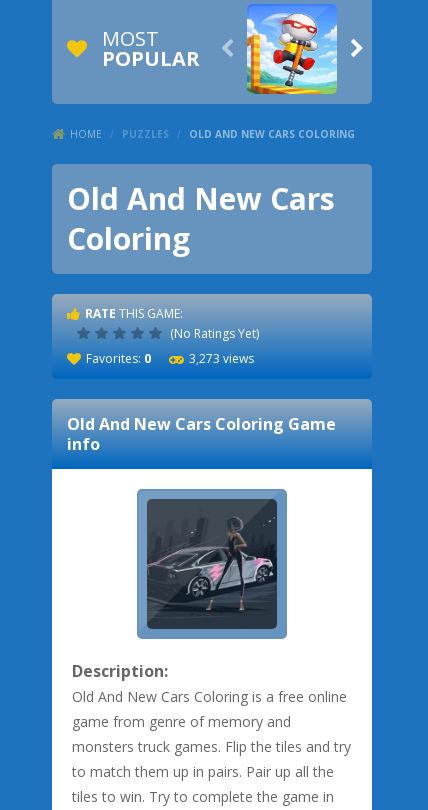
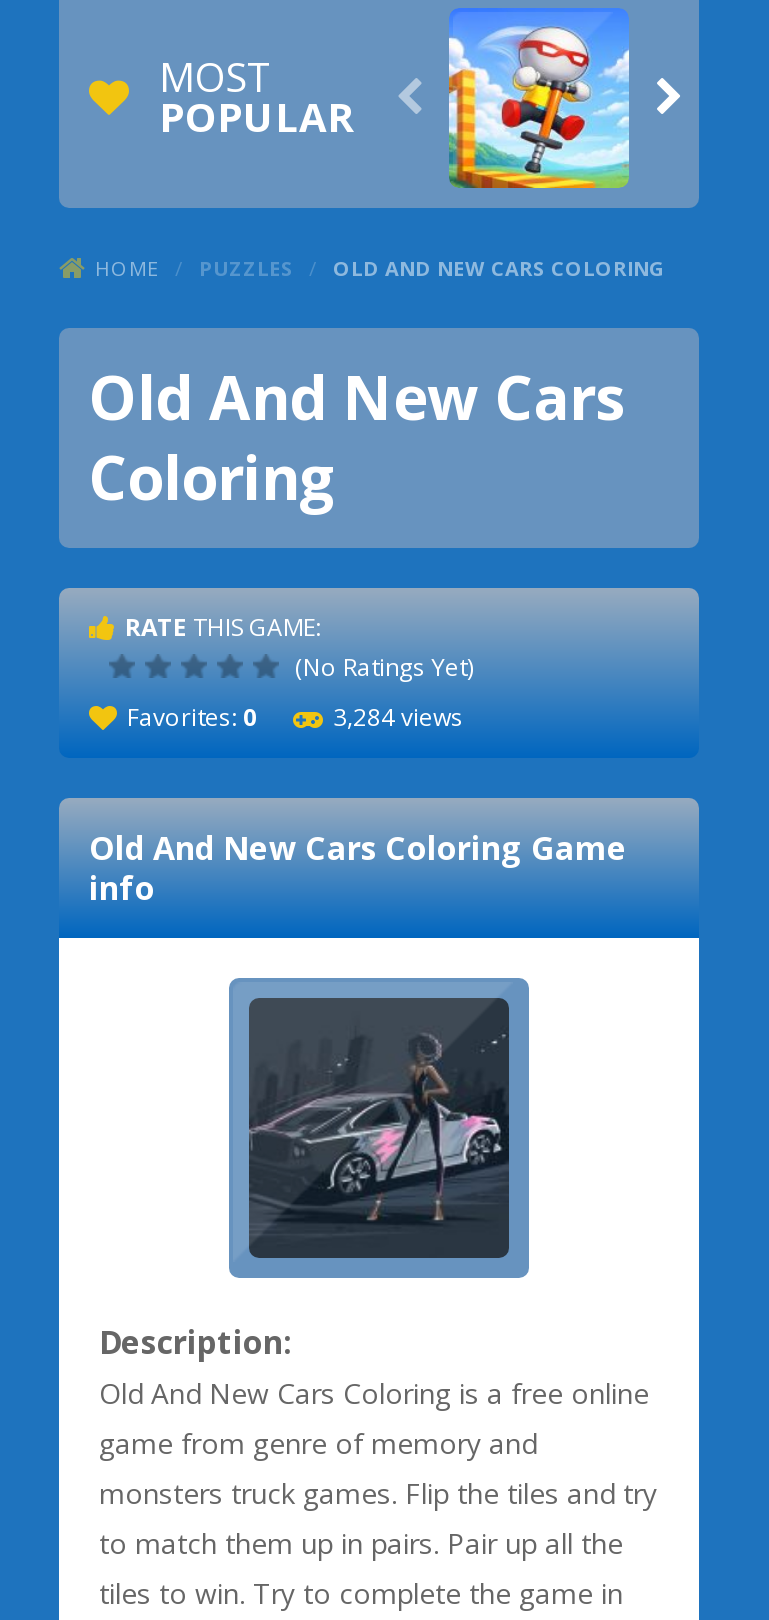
- 3,273 views
+ 3,284 views
